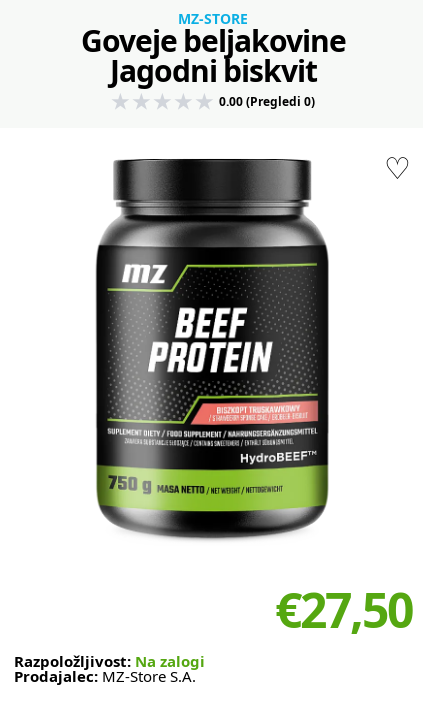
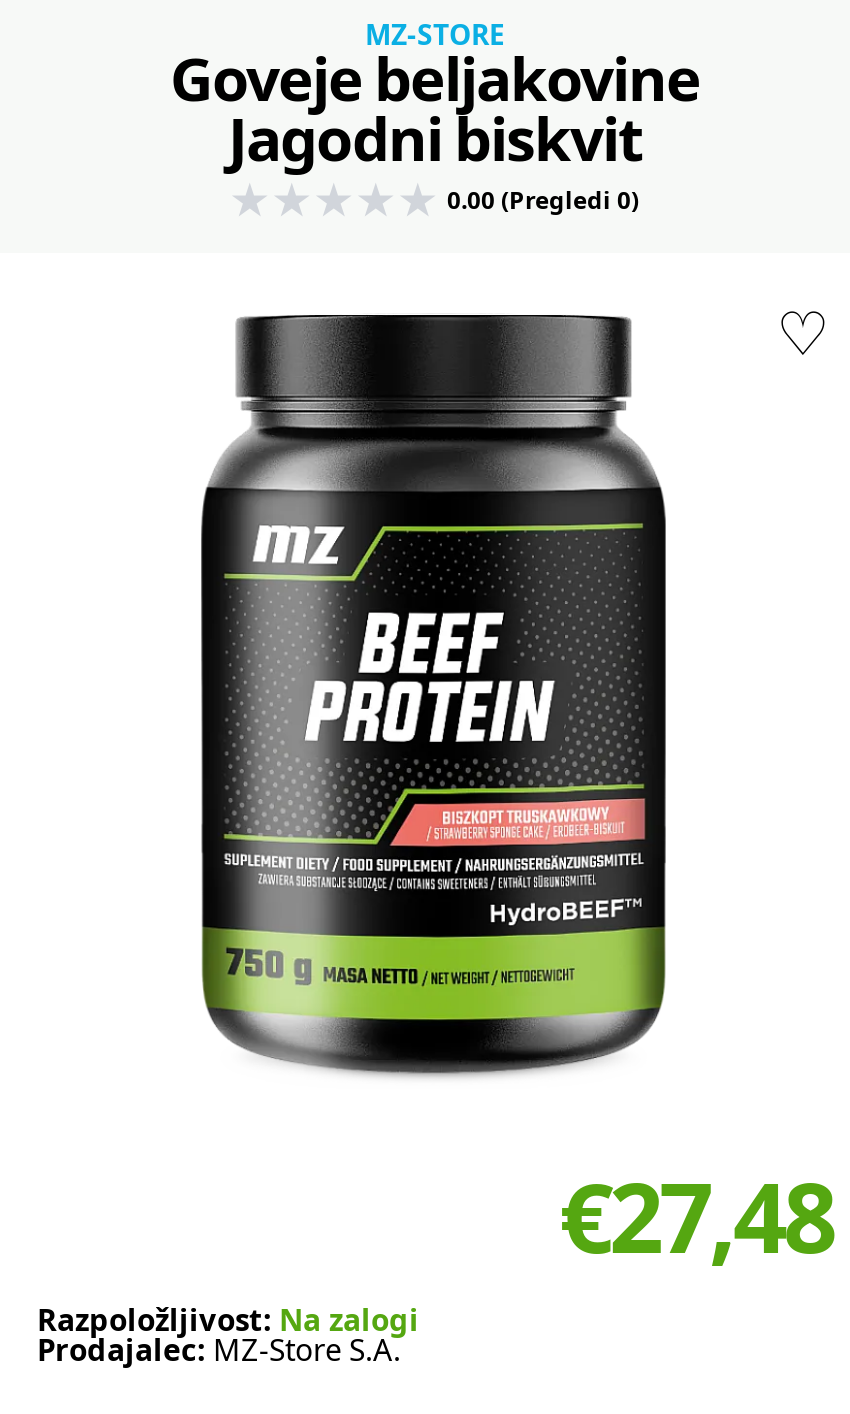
- €27,50
+ €27,48
